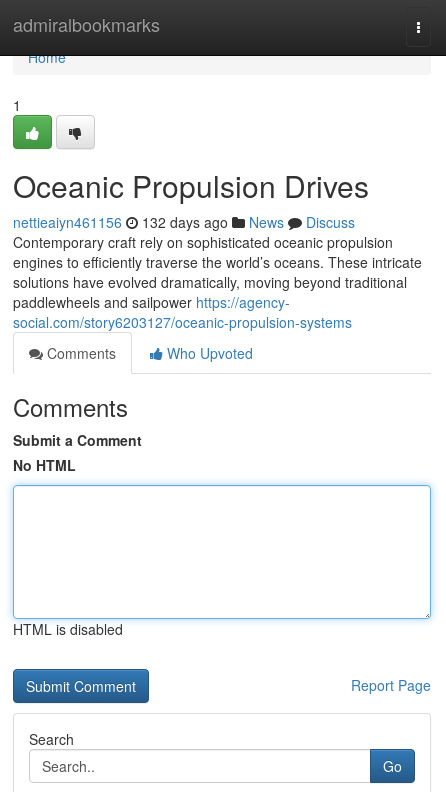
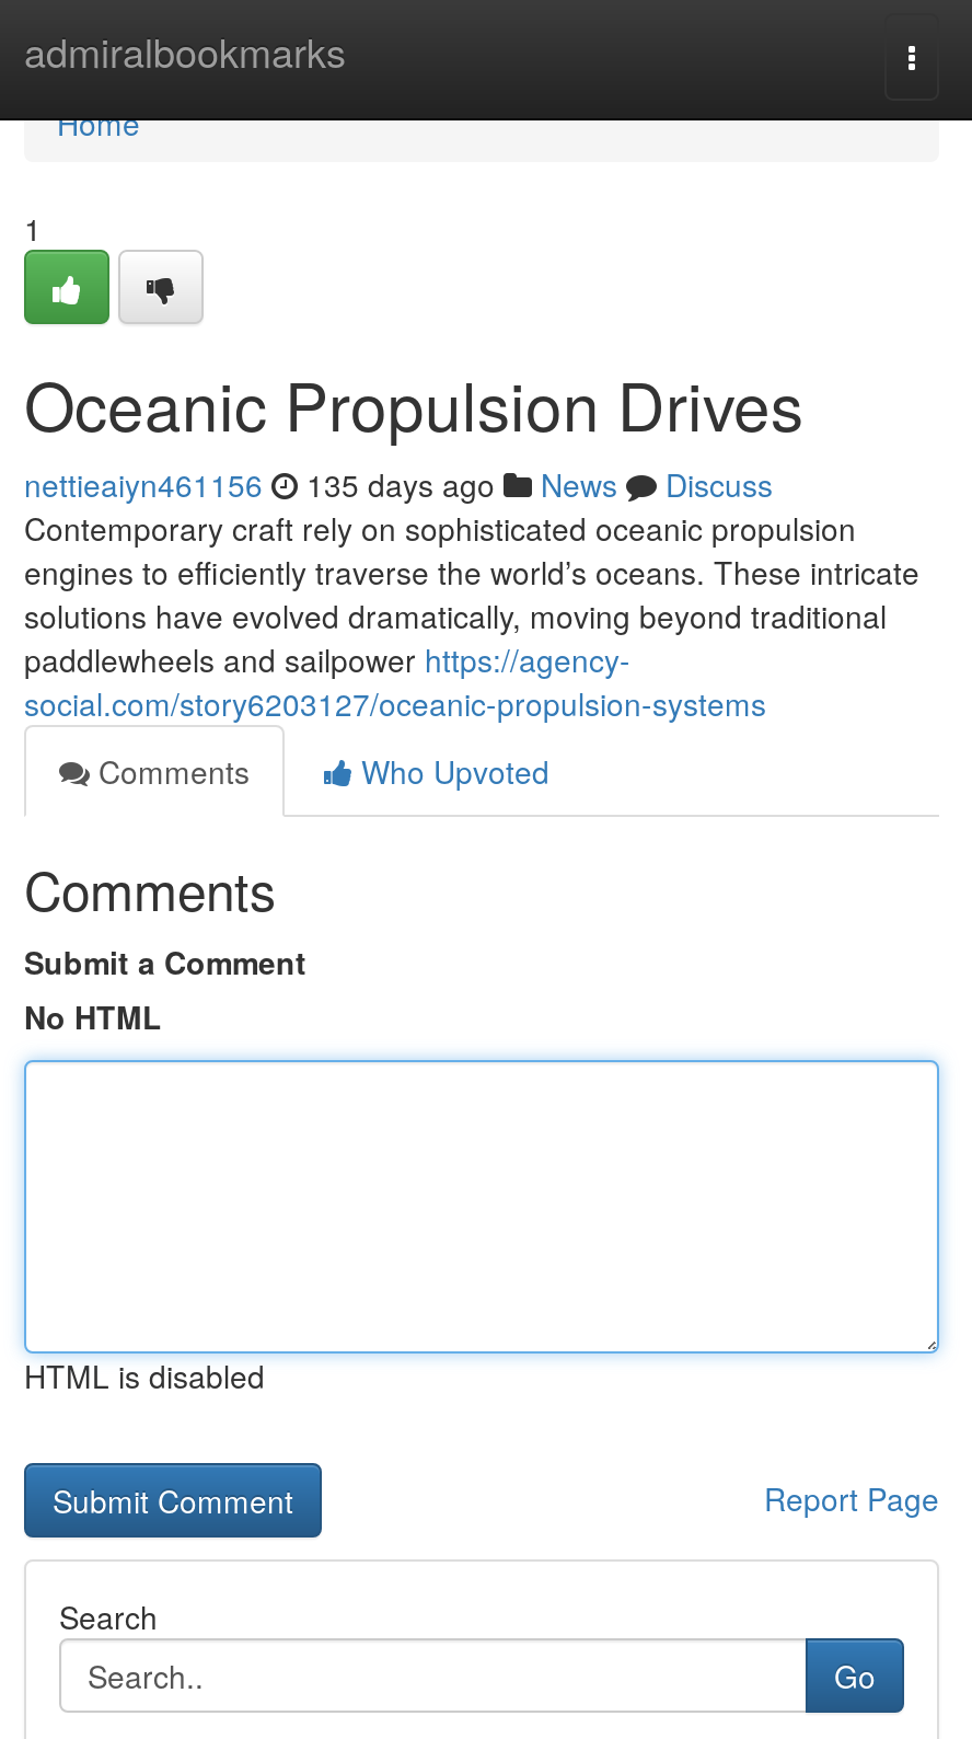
- nettieaiyn461156 132 days ago News Discuss
+ nettieaiyn461156 135 days ago News Discuss
